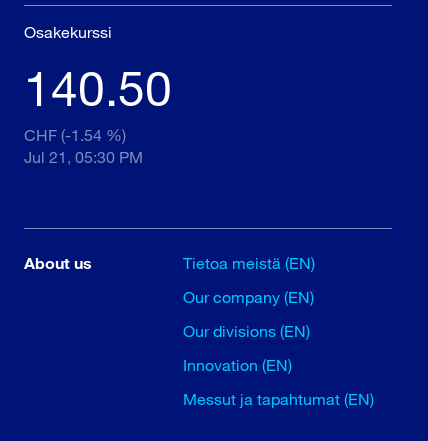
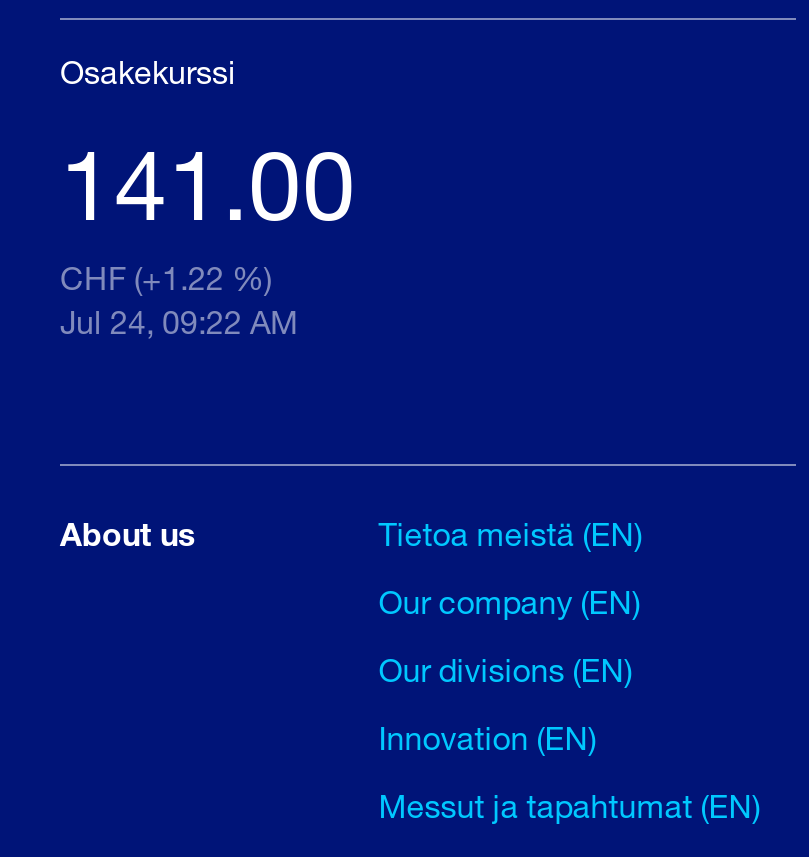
- 140.50
+ 141.00

- CHF (-1.54 %)
+ CHF (+1.22 %)

- Jul 21, 05:30 PM
+ Jul 24, 09:22 AM
